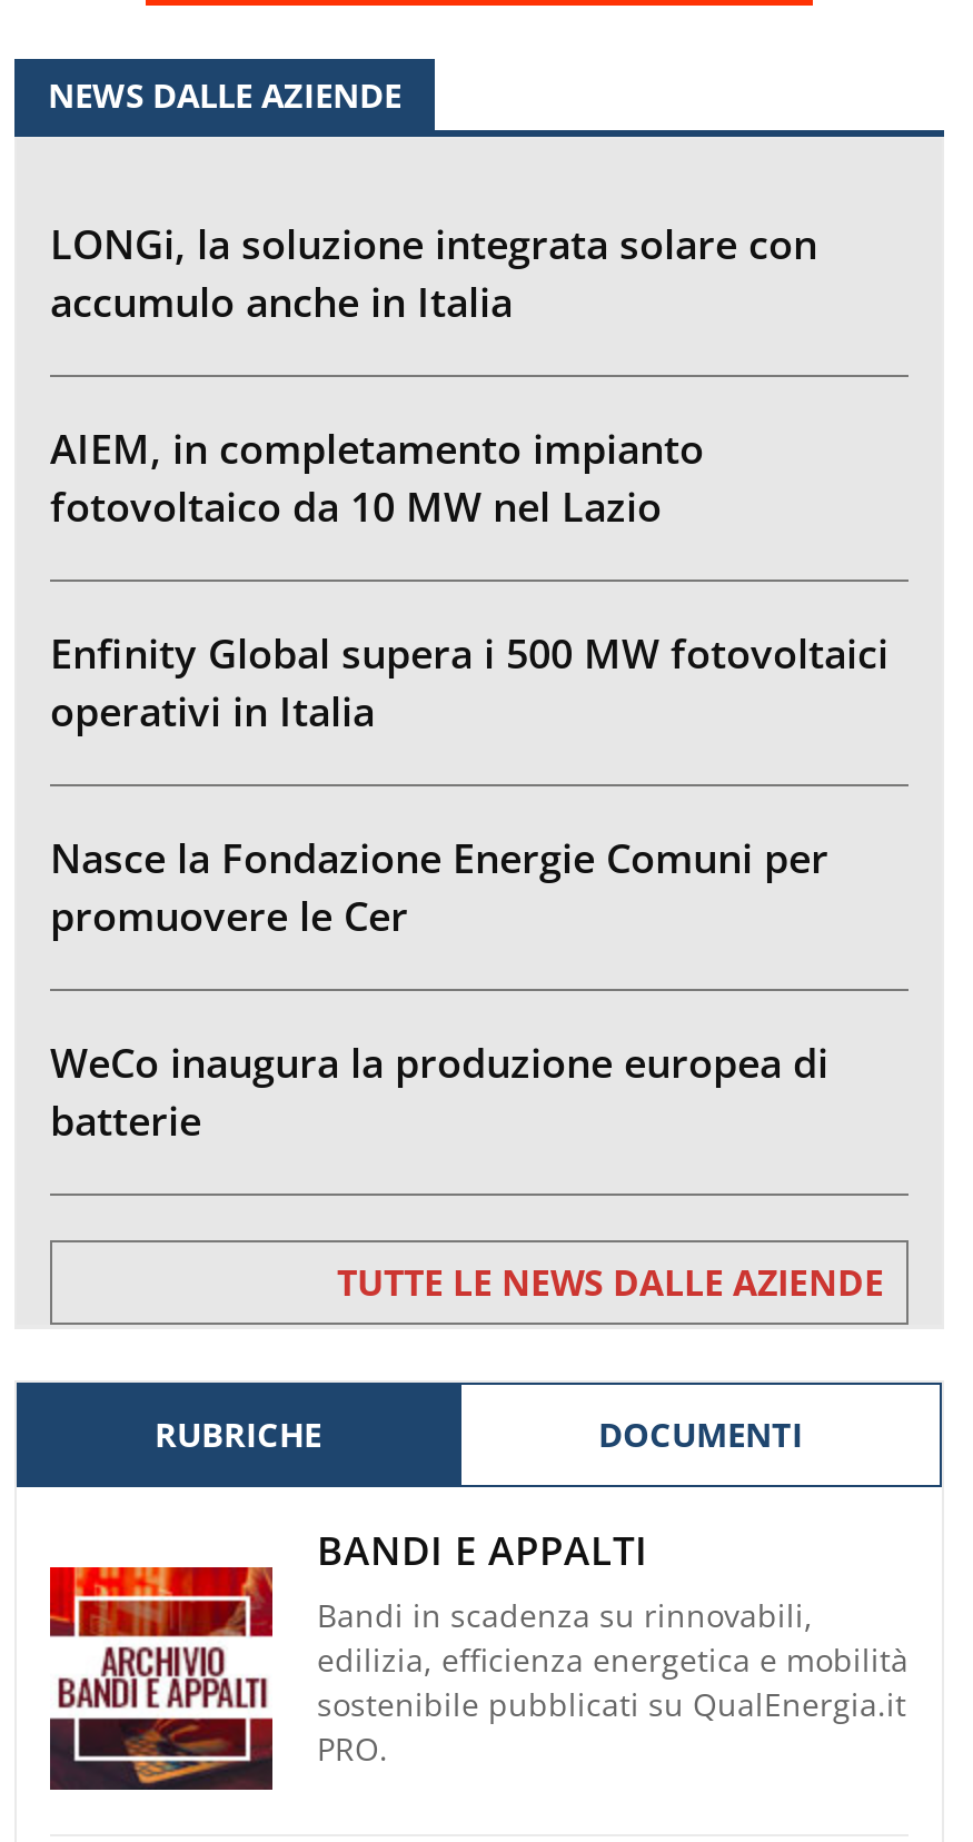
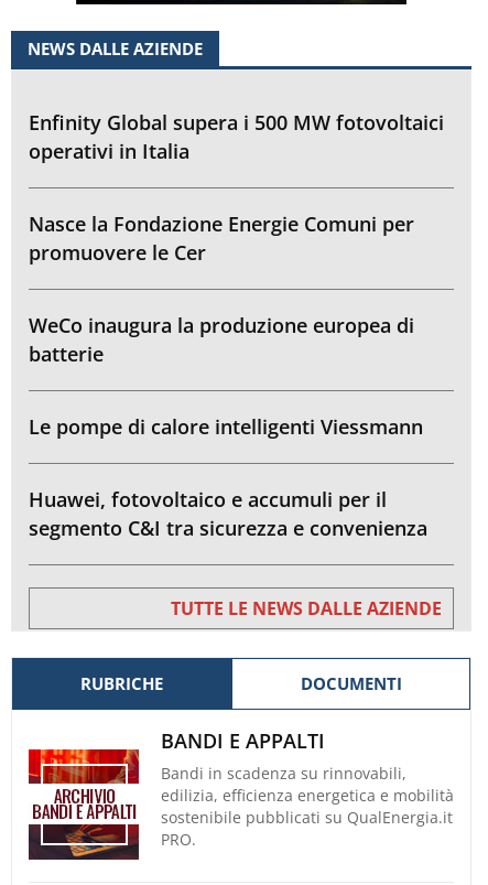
- LONGi, la soluzione integrata solare con
- accumulo anche in Italia
- AIEM, in completamento impianto
- fotovoltaico da 10 MW nel Lazio

moved up: Enfinity Global supera i 500 MW fotovoltaici | operativi in Italia | Nasce la Fondazione Energie Comuni per | promuovere le Cer | WeCo inaugura la produzione europea di | batterie

+ Le pompe di calore intelligenti Viessmann
+ Huawei, fotovoltaico e accumuli per il
+ segmento C&I tra sicurezza e convenienza
